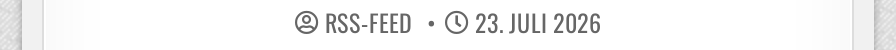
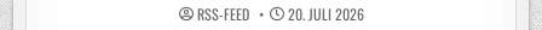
- RSS-FEED 23. JULI 2026
+ RSS-FEED 20. JULI 2026
